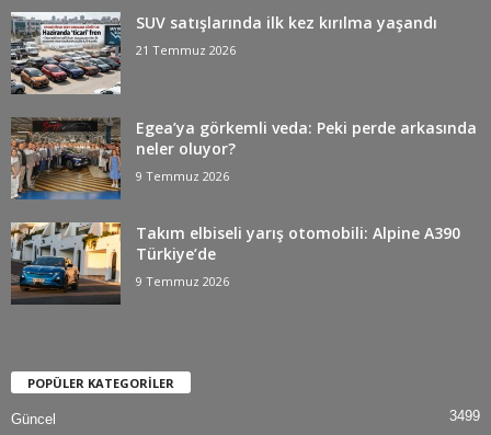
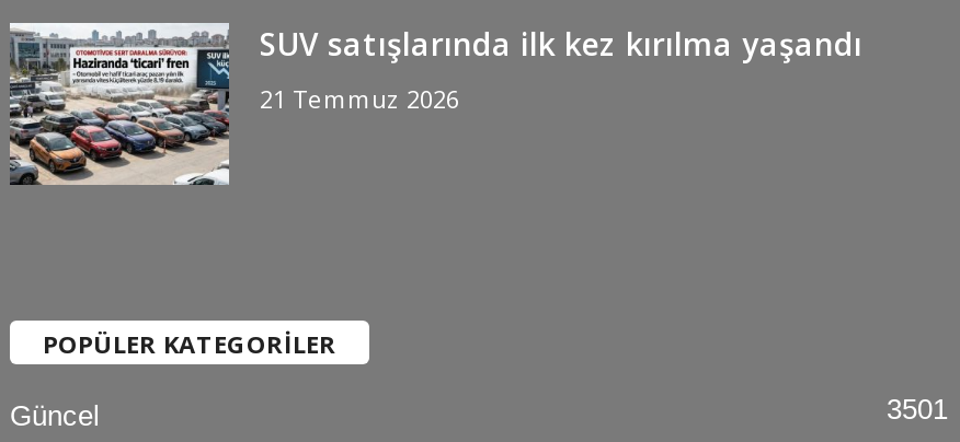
- [image]
- Egea’ya görkemli veda: Peki perde arkasında
- neler oluyor?
- 9 Temmuz 2026
- Takım elbiseli yarış otomobili: Alpine A390
- Türkiye’de
- 9 Temmuz 2026

- [image]

- 3499
+ 3501
